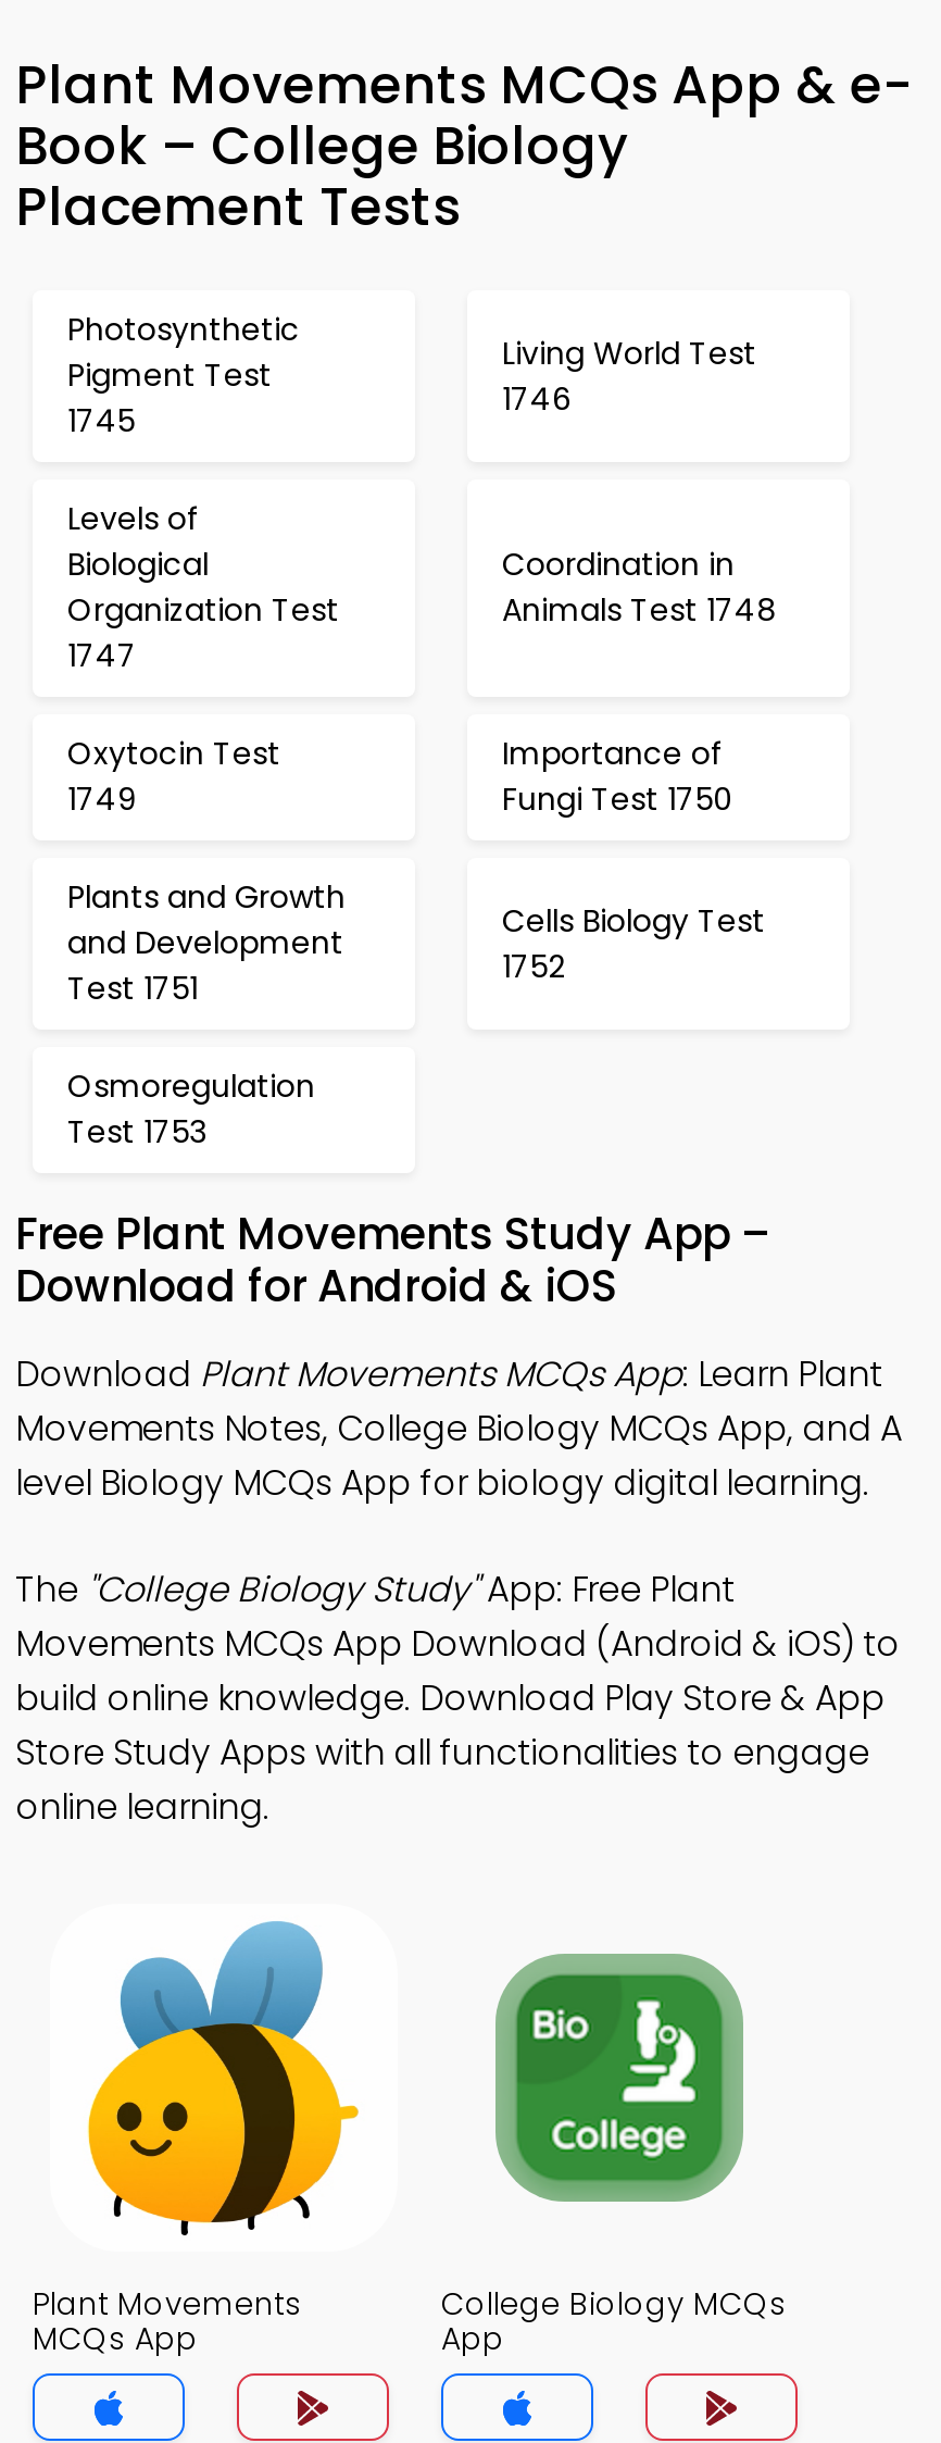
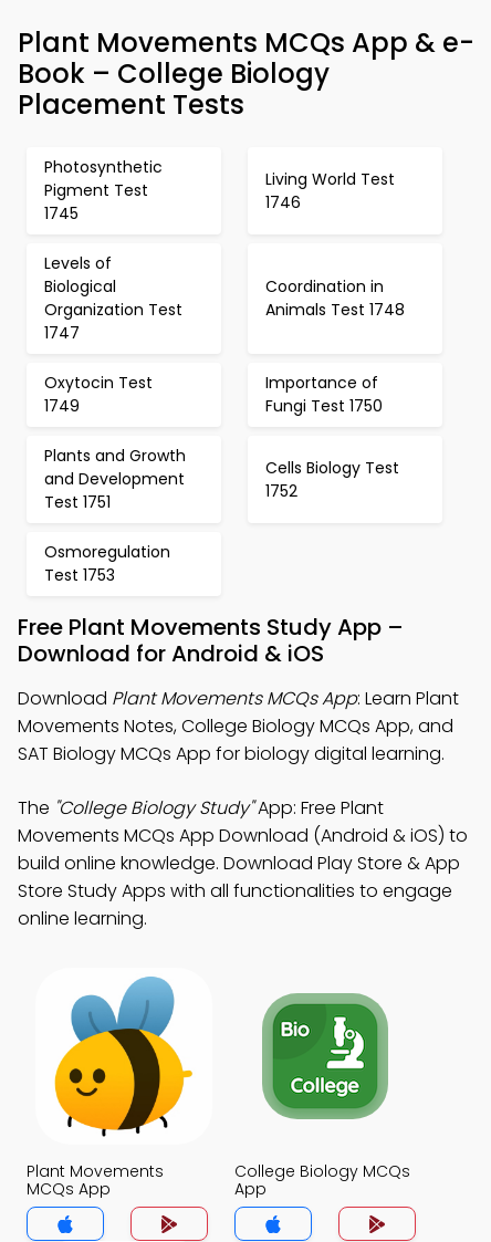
- Movements Notes, College Biology MCQs App, and A
- level Biology MCQs App for biology digital learning.
+ Movements Notes, College Biology MCQs App, and
+ SAT Biology MCQs App for biology digital learning.
